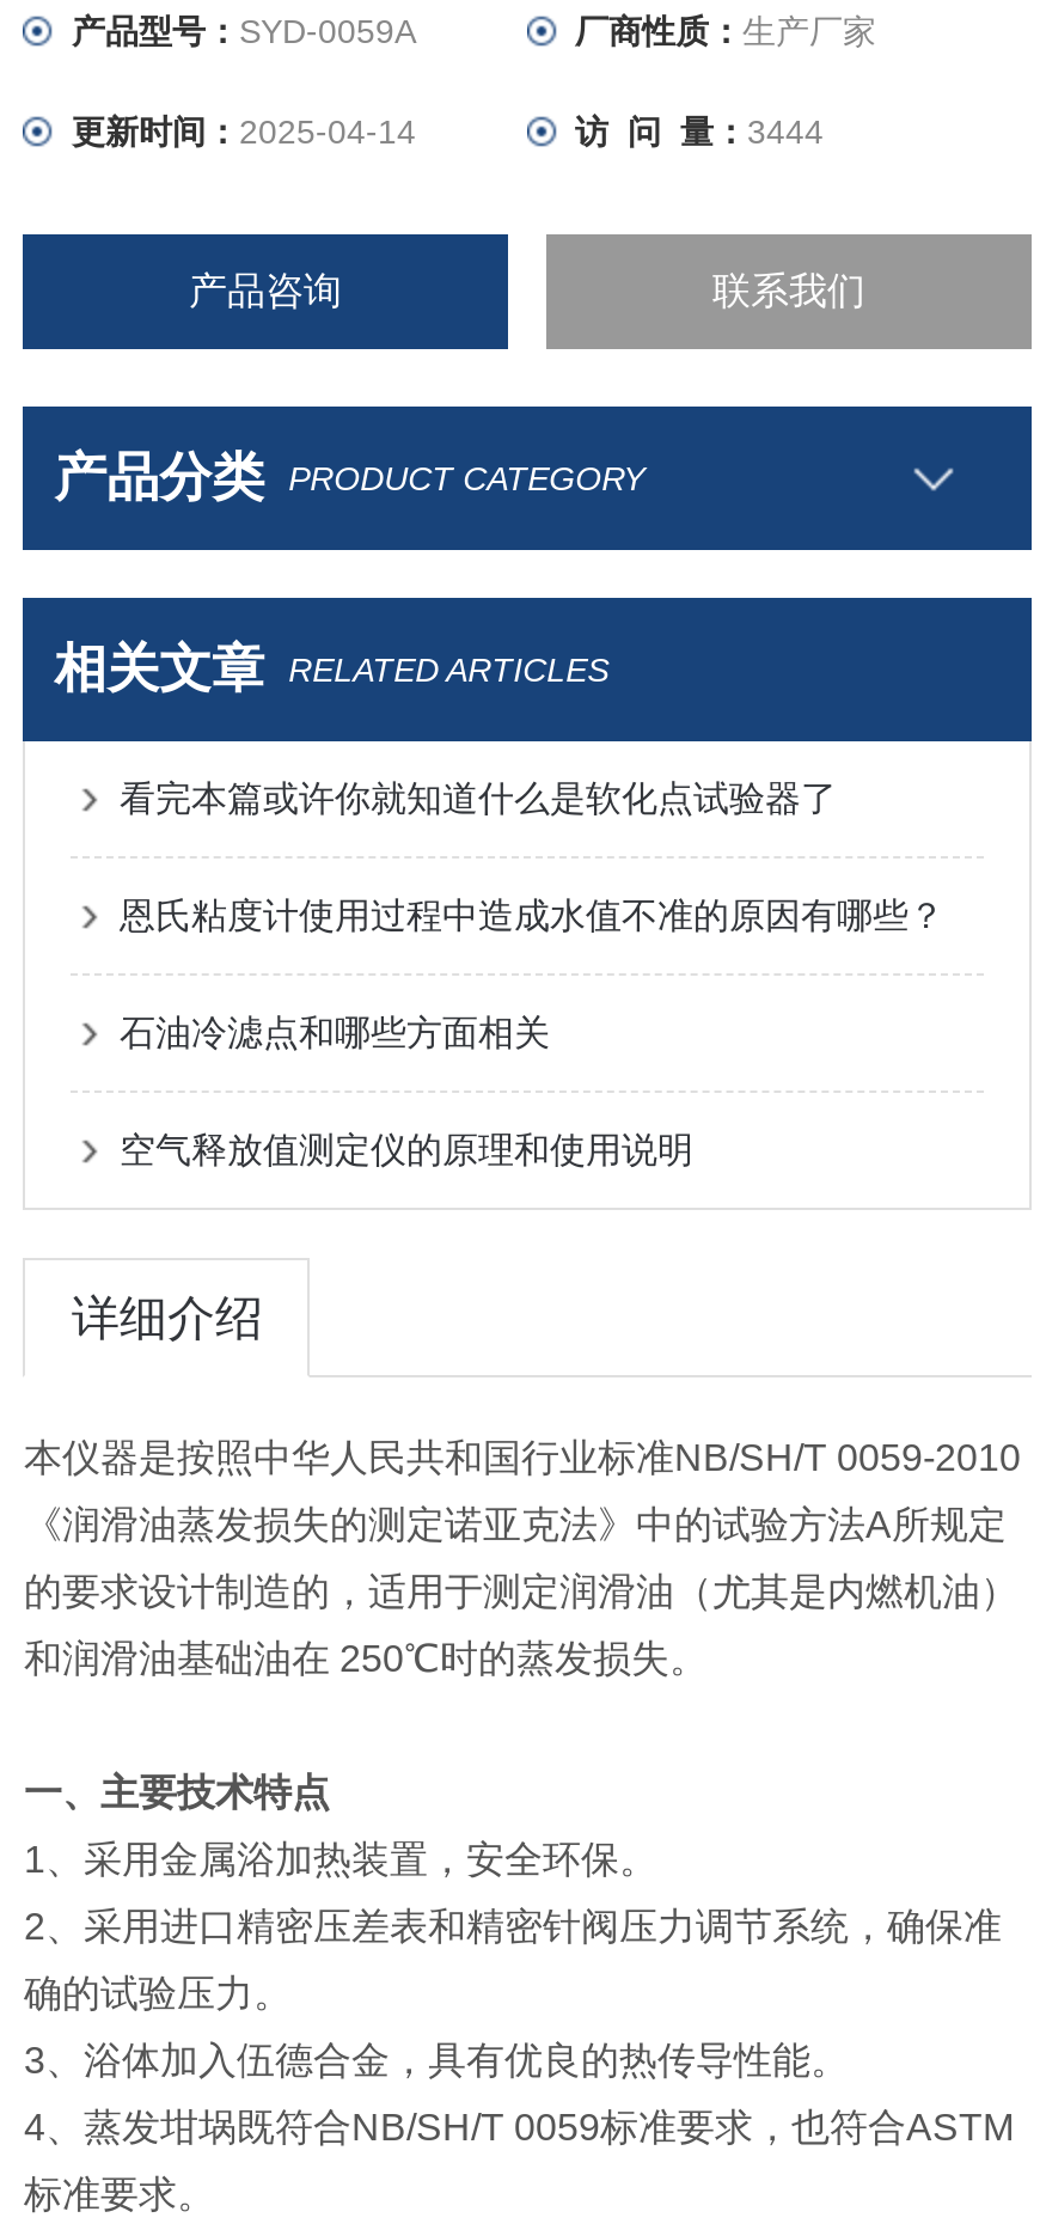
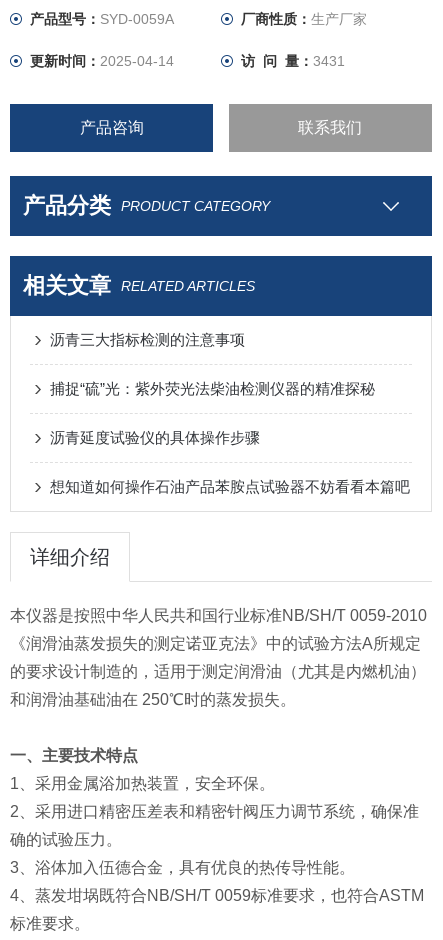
- 访 问 量：3444
+ 访 问 量：3431

- 看完本篇或许你就知道什么是软化点试验器了
+ 沥青三大指标检测的注意事项

- 恩氏粘度计使用过程中造成水值不准的原因有哪些？
+ 捕捉“硫”光：紫外荧光法柴油检测仪器的精准探秘

- 石油冷滤点和哪些方面相关
+ 沥青延度试验仪的具体操作步骤

- 空气释放值测定仪的原理和使用说明
+ 想知道如何操作石油产品苯胺点试验器不妨看看本篇吧
